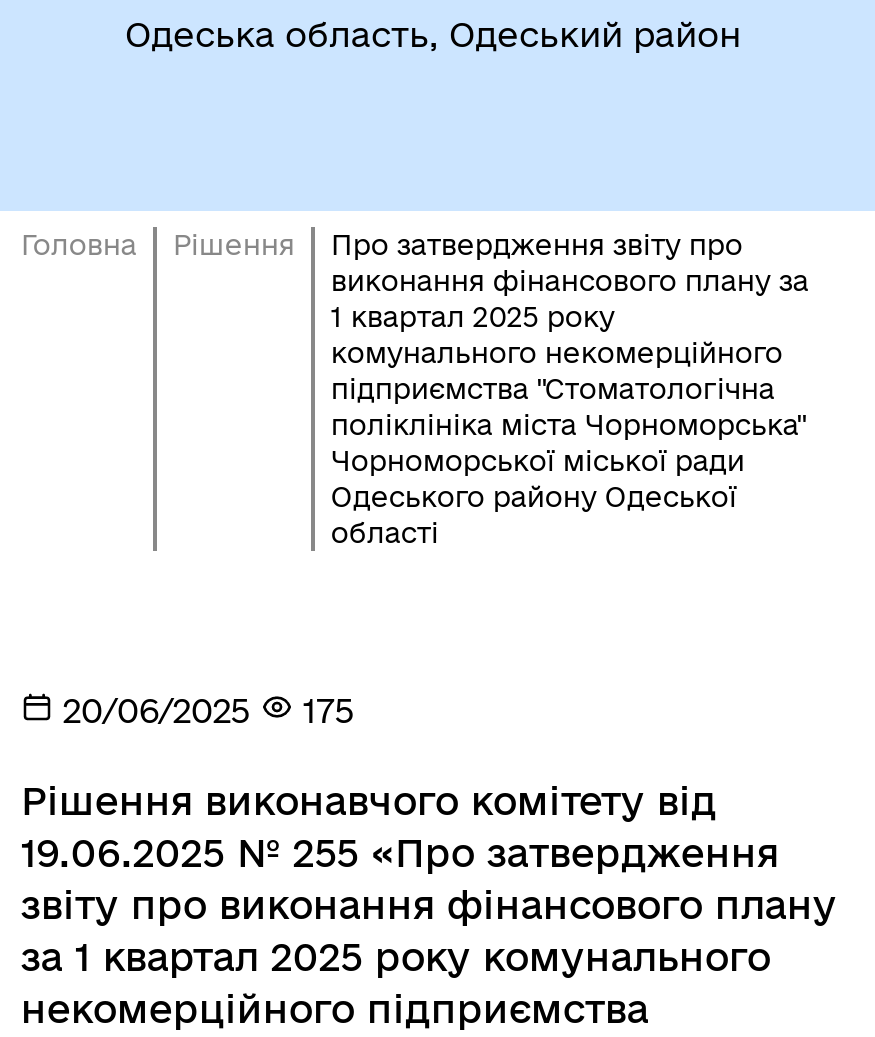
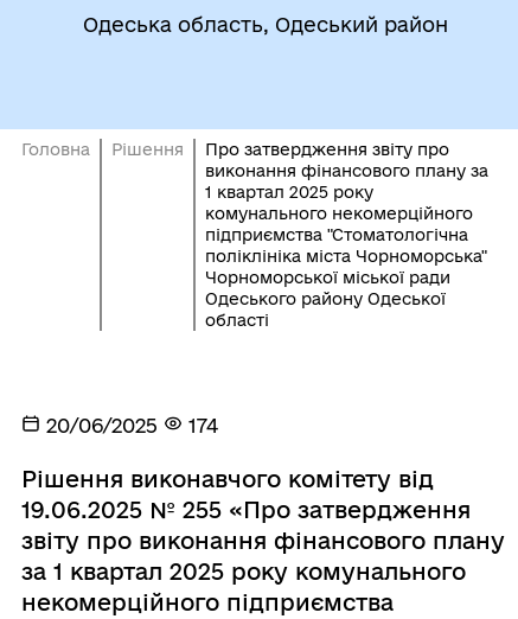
- 20/06/2025 175
+ 20/06/2025 174
